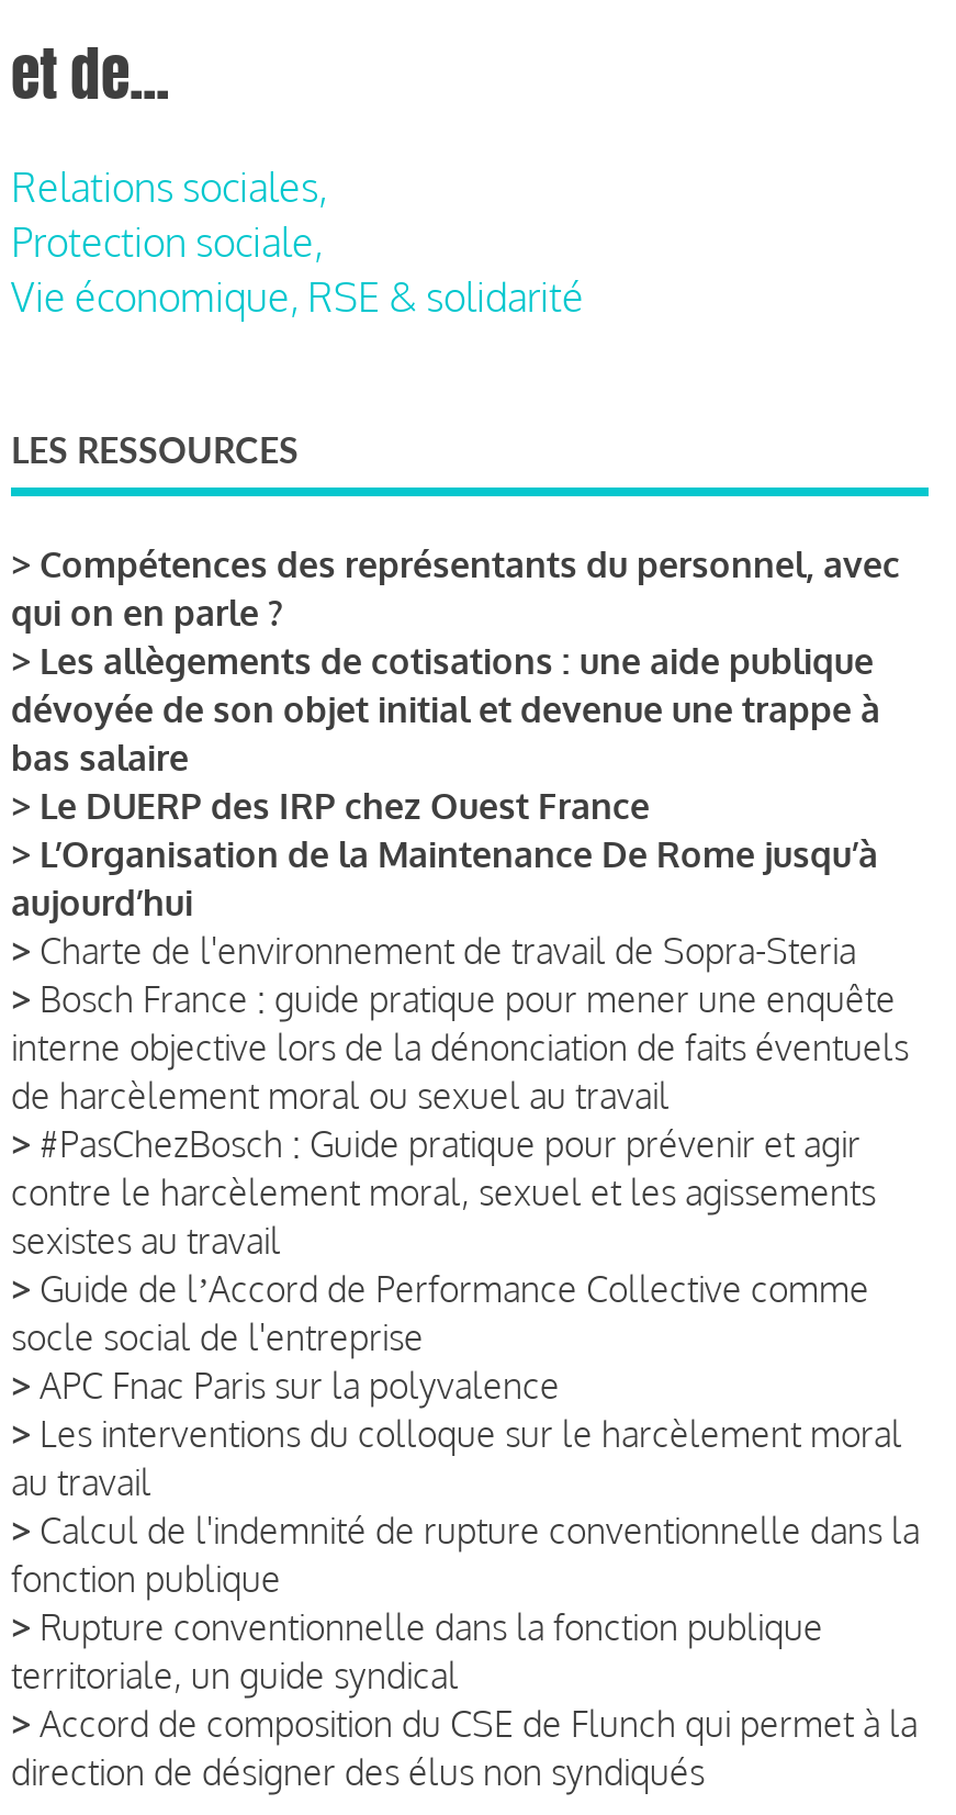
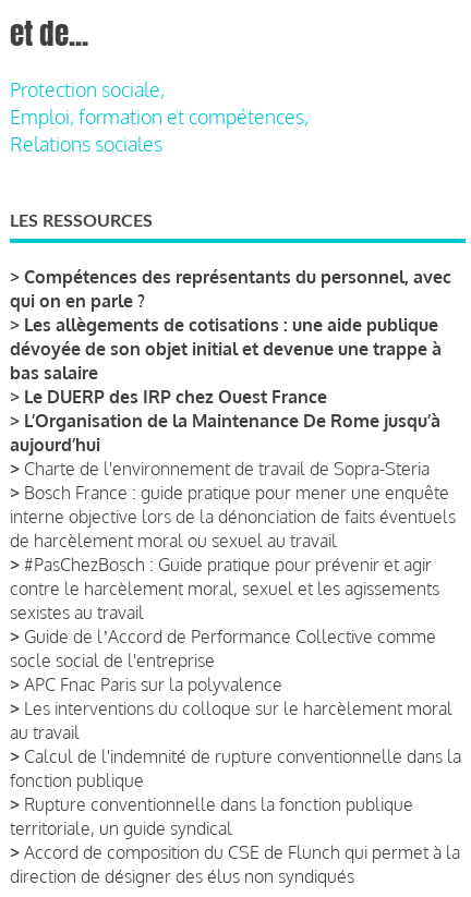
- Relations sociales,

moved up: Protection sociale,

- Vie économique, RSE & solidarité
+ Emploi, formation et compétences,
+ Relations sociales
